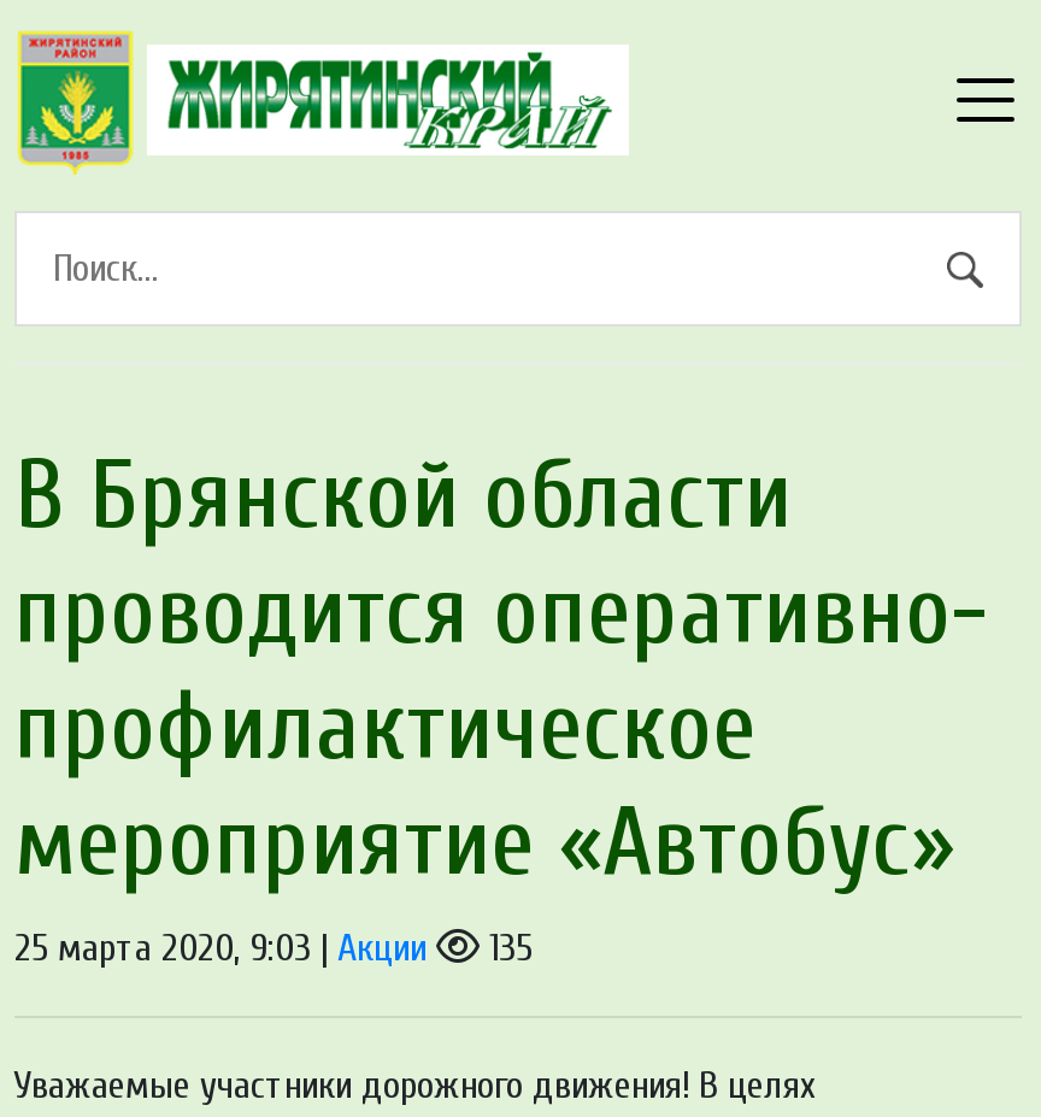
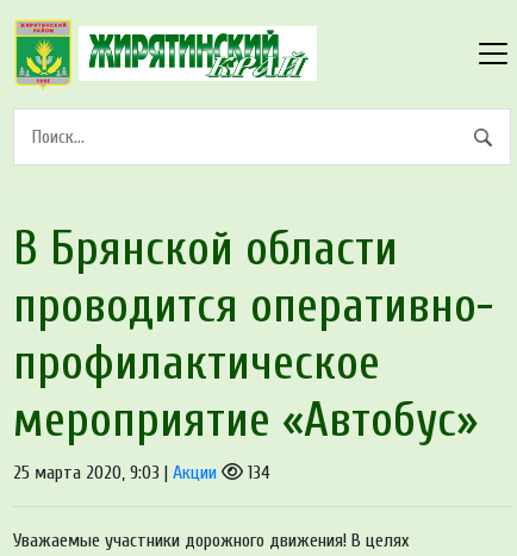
- 135
+ 134
